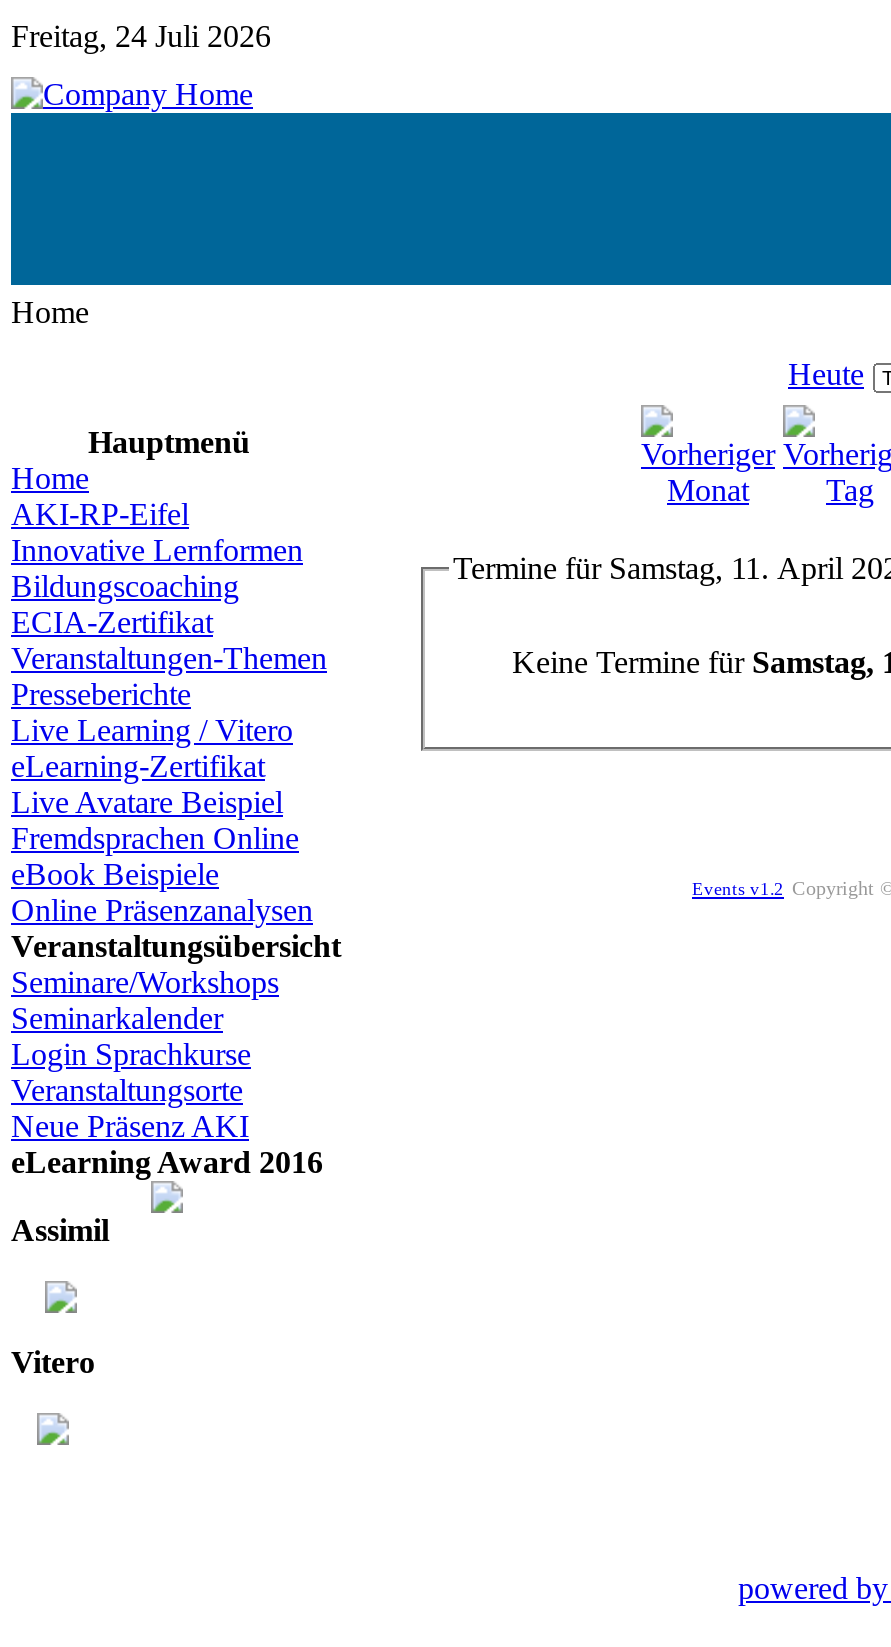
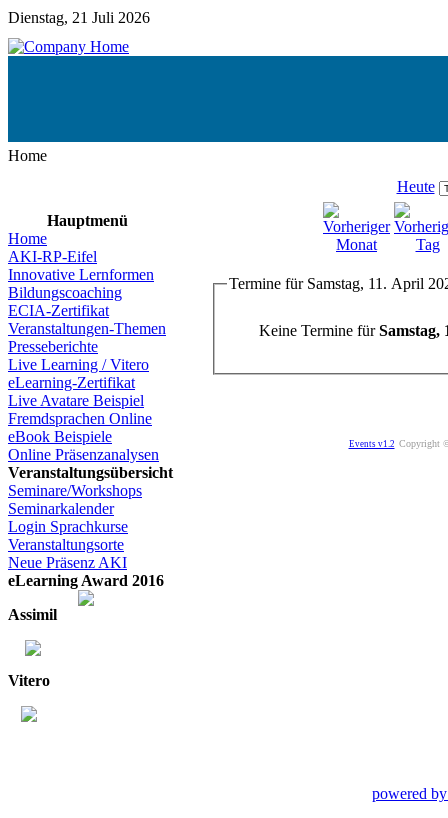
- Freitag, 24 Juli 2026
+ Dienstag, 21 Juli 2026
